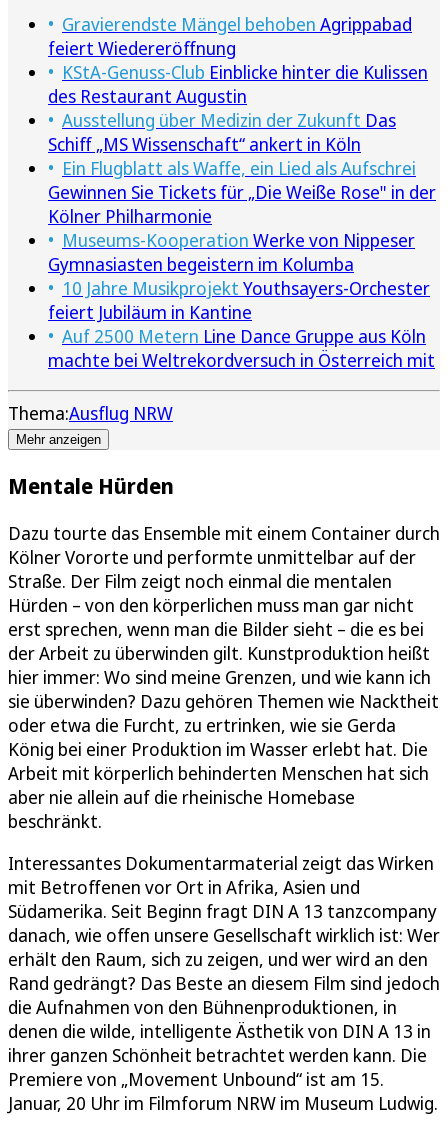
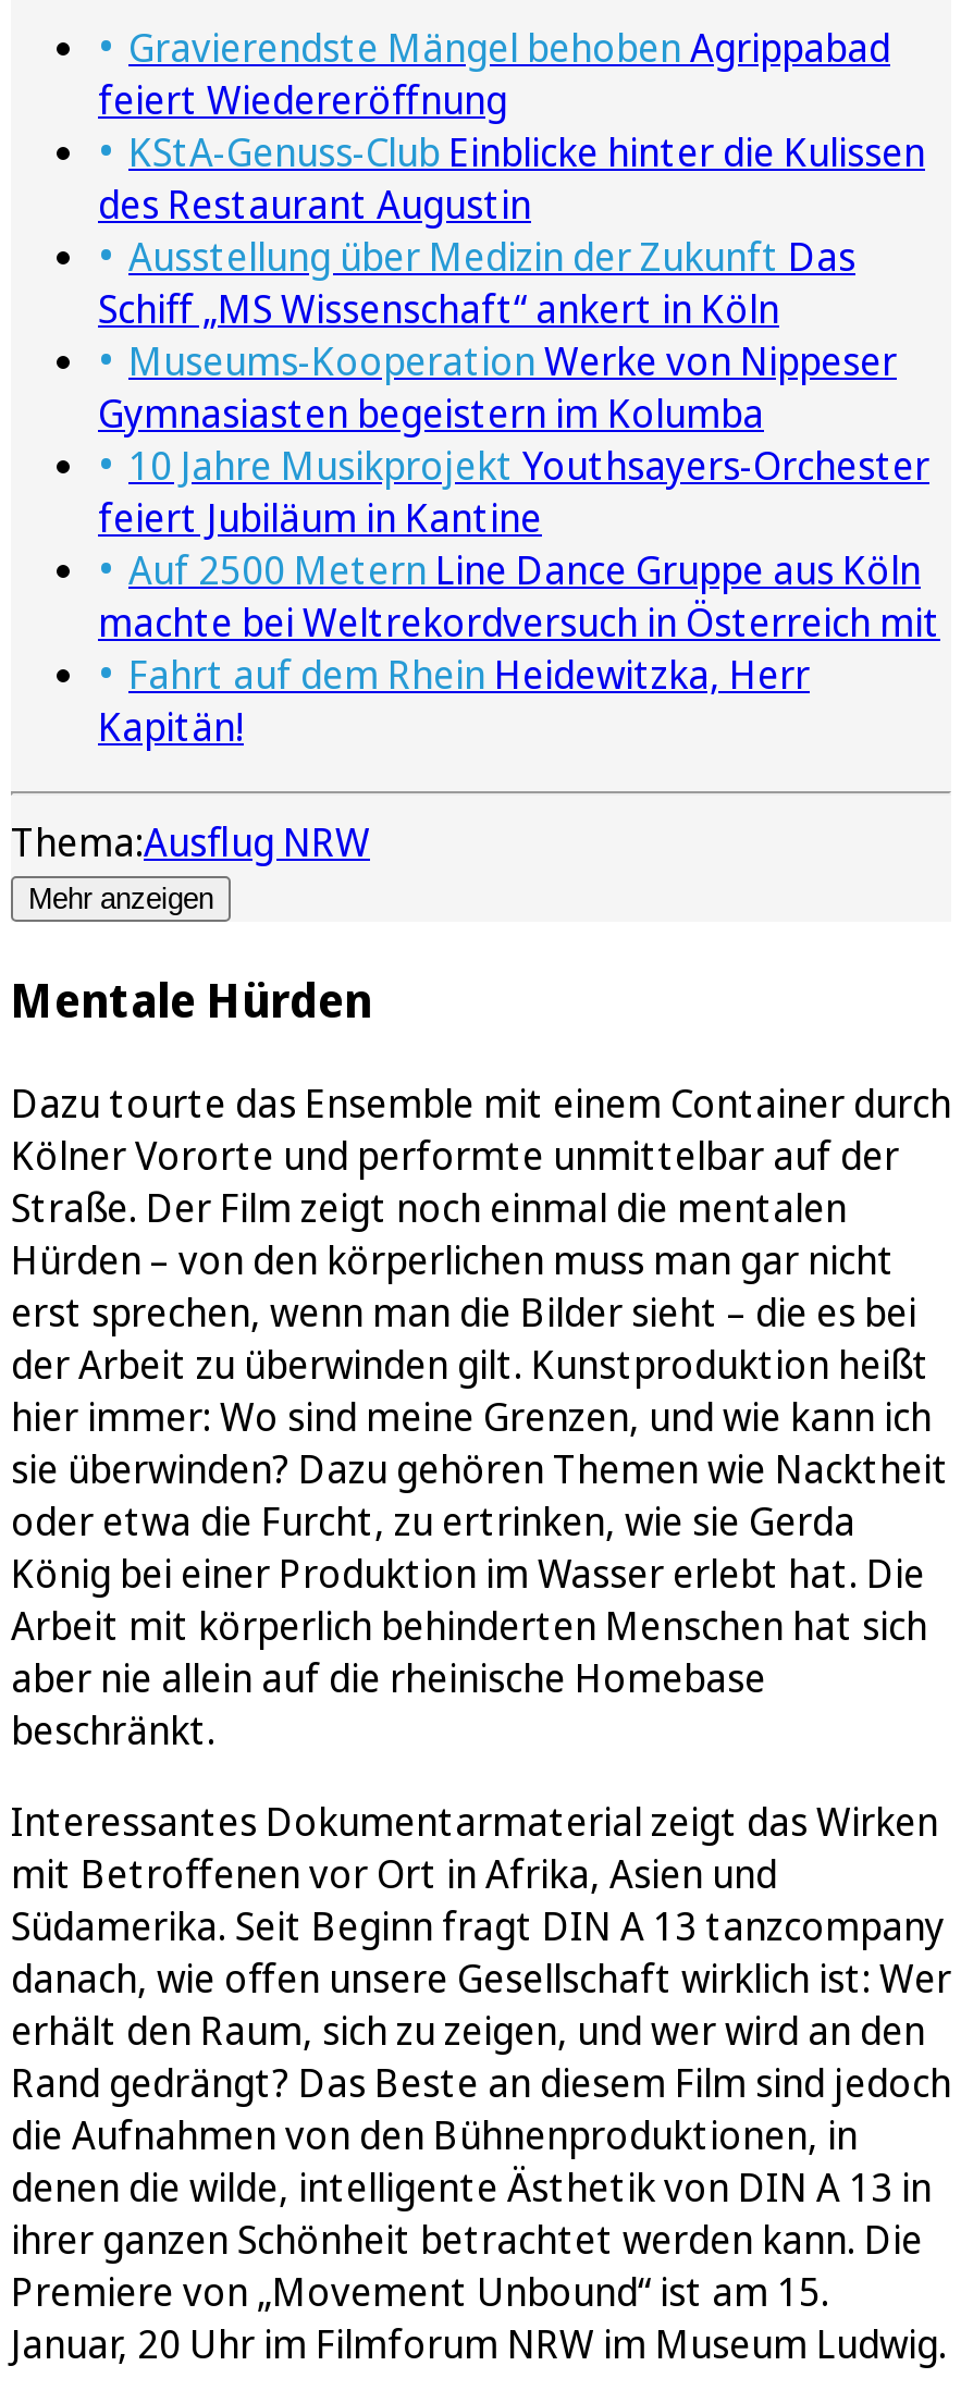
- Ein Flugblatt als Waffe, ein Lied als Aufschrei
- Gewinnen Sie Tickets für „Die Weiße Rose" in der
- Kölner Philharmonie

moved up: Museums-Kooperation Werke von Nippeser | Gymnasiasten begeistern im Kolumba | 10 Jahre Musikprojekt Youthsayers-Orchester | feiert Jubiläum in Kantine | Auf 2500 Metern Line Dance Gruppe aus Köln | machte bei Weltrekordversuch in Österreich mit

+ Fahrt auf dem Rhein Heidewitzka, Herr
+ Kapitän!
